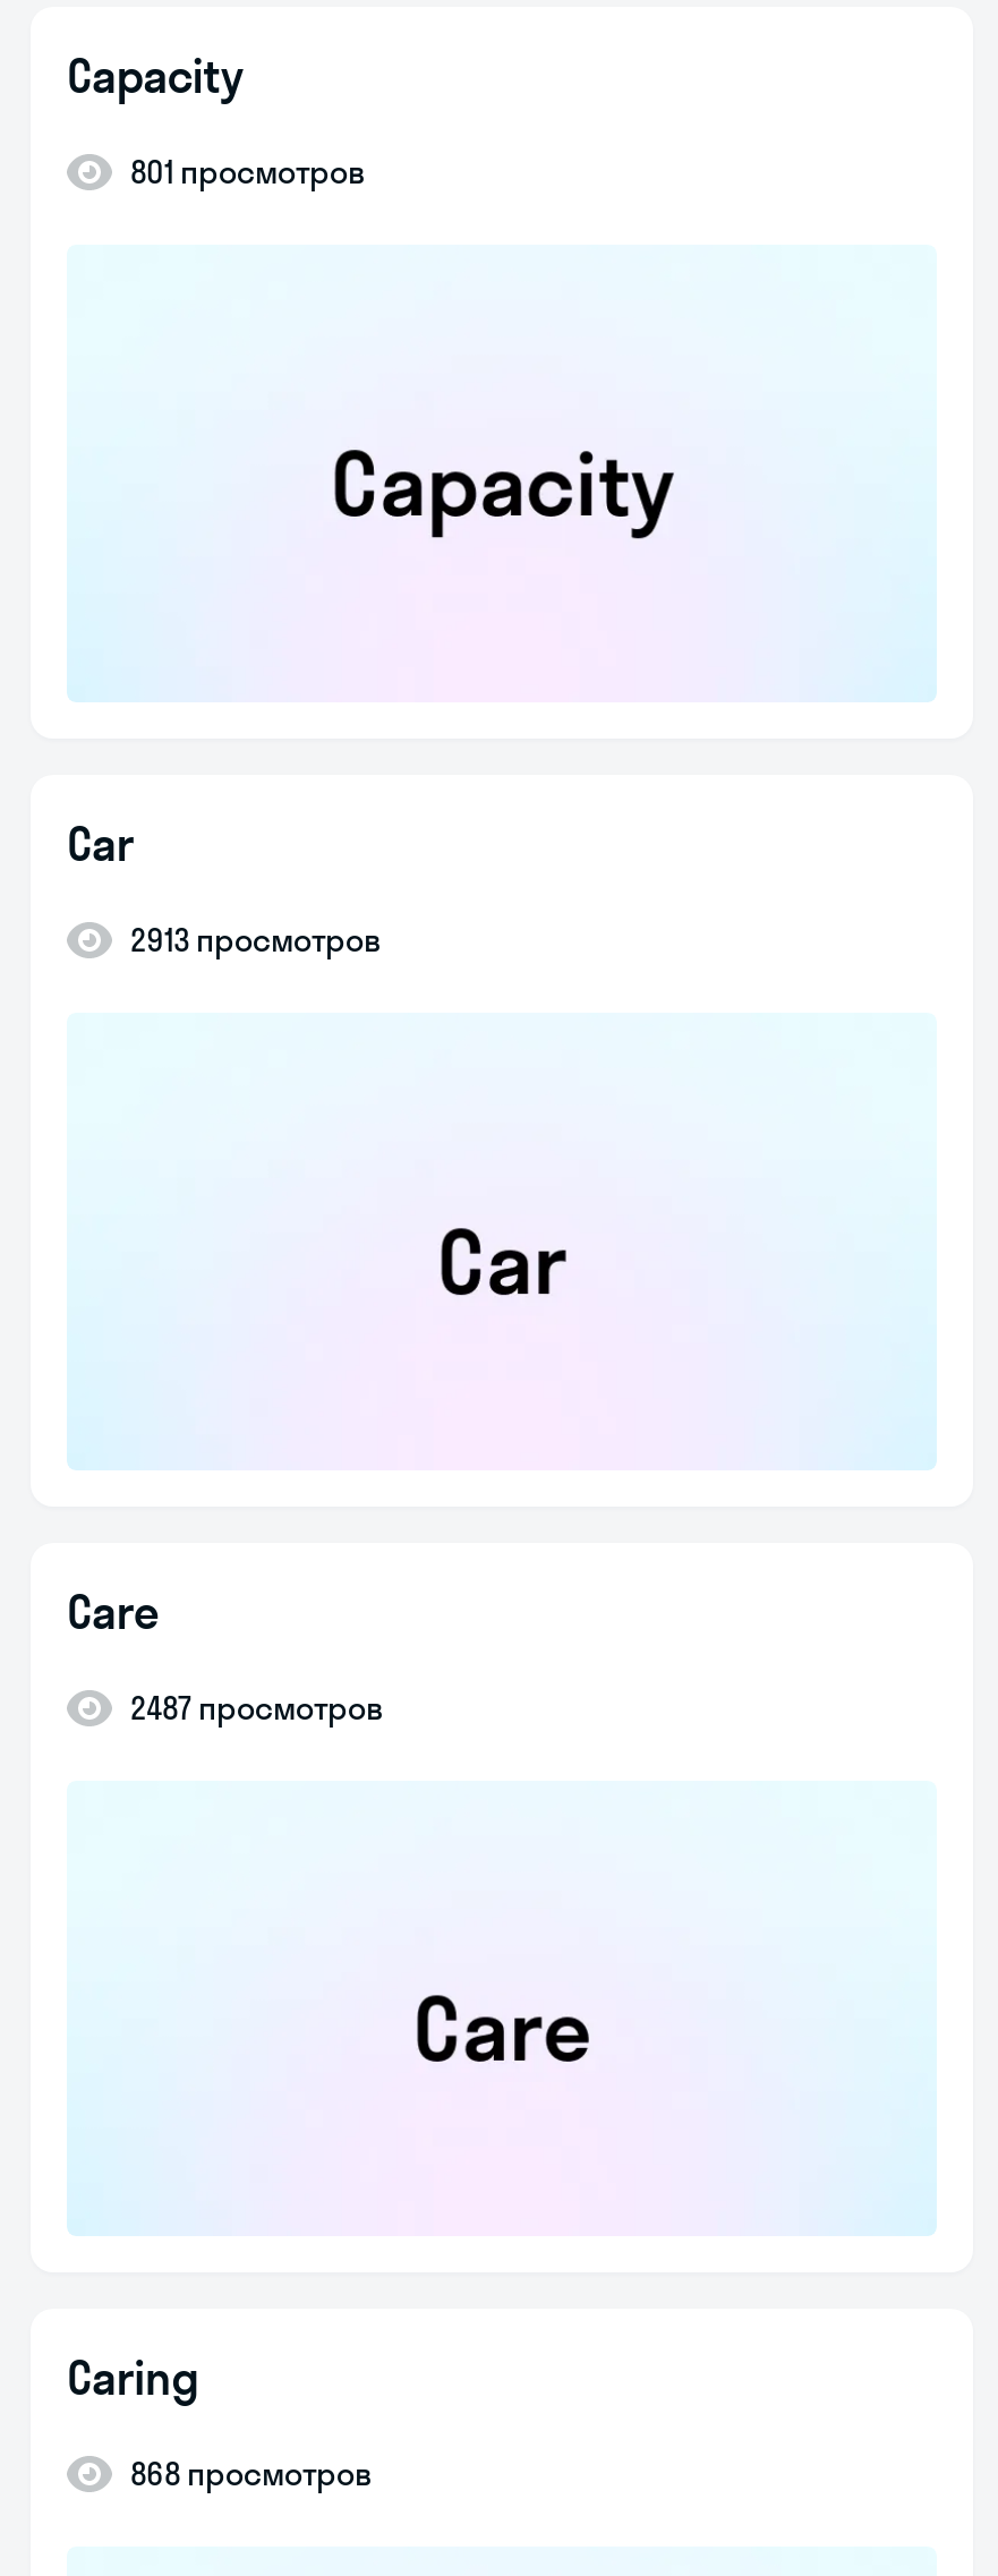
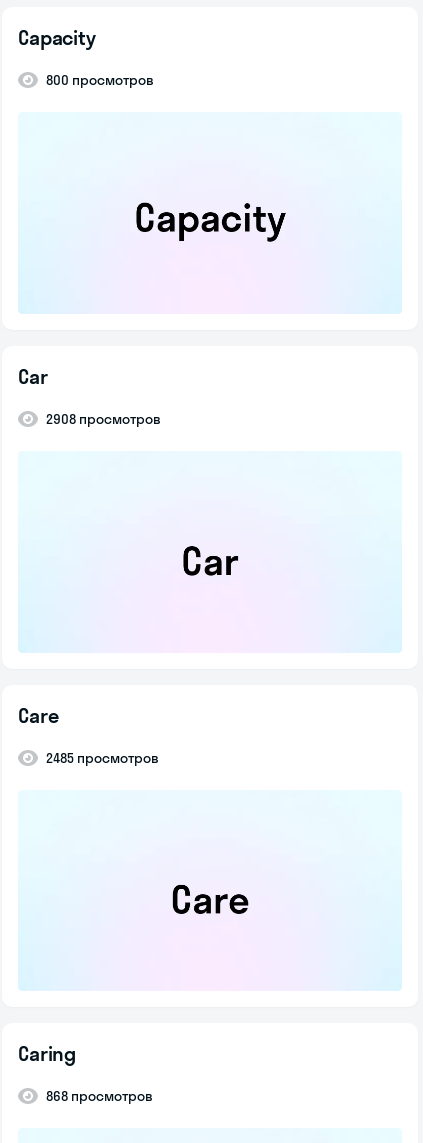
- 801 просмотров
+ 800 просмотров

- 2913 просмотров
+ 2908 просмотров

- 2487 просмотров
+ 2485 просмотров
